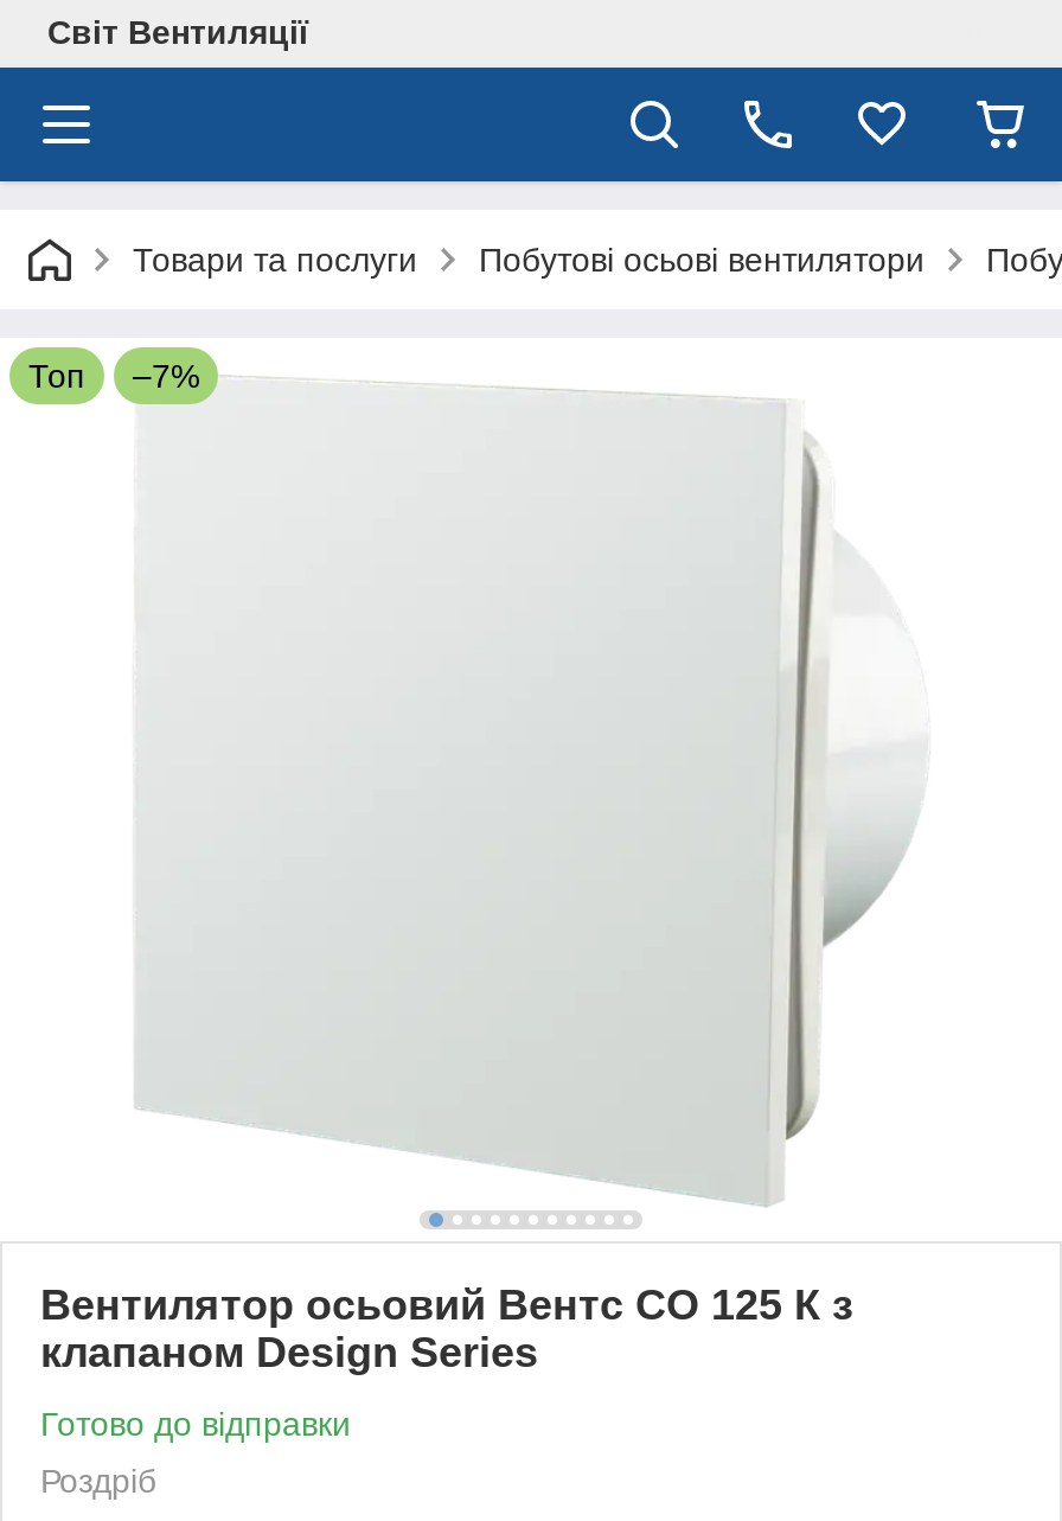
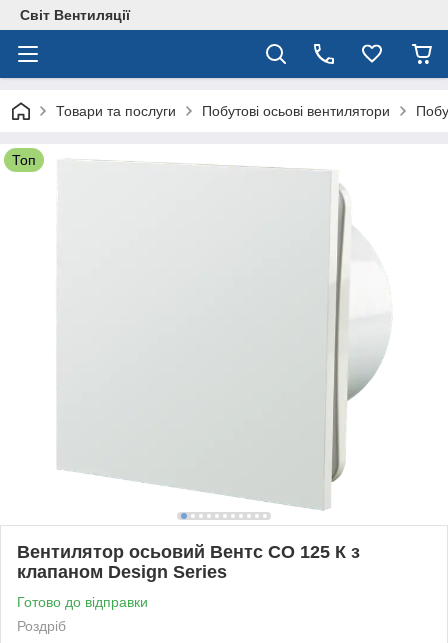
- –7%
